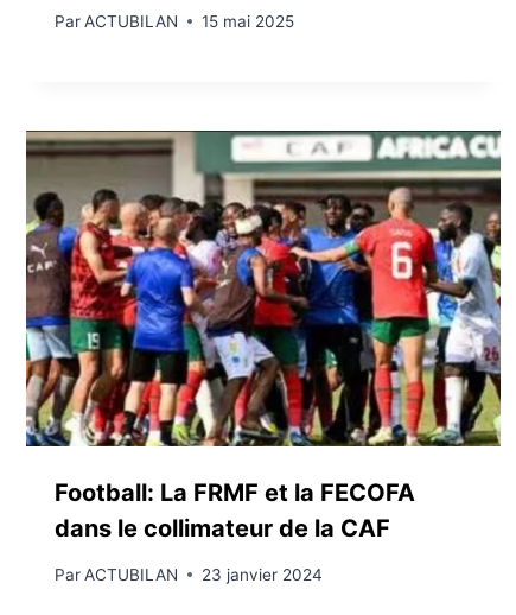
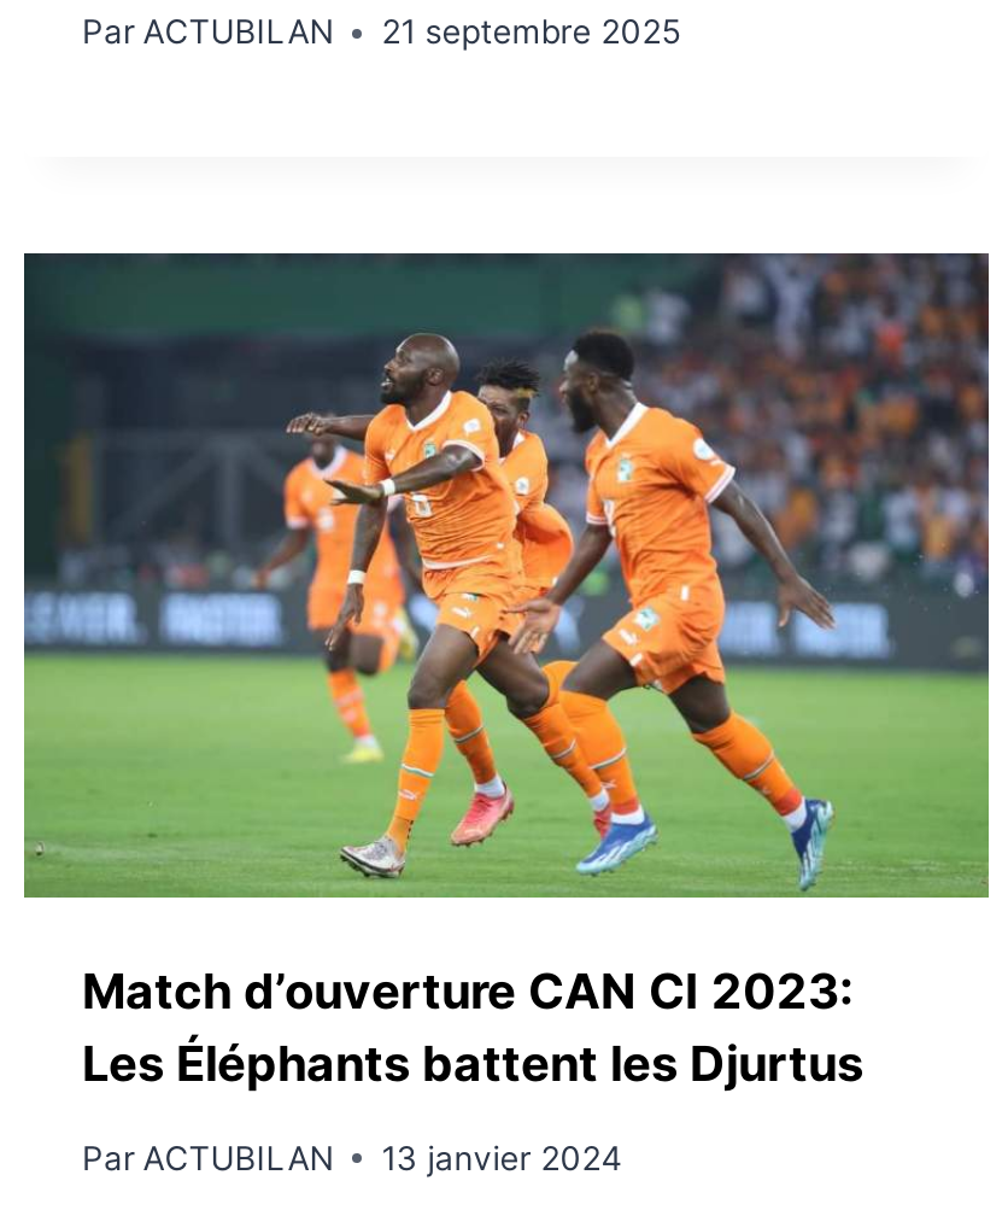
- Par ACTUBILAN 15 mai 2025
+ Par ACTUBILAN 21 septembre 2025

- [image]
- Football: La FRMF et la FECOFA
- dans le collimateur de la CAF
+ [image]
+ Match d’ouverture CAN CI 2023:
+ Les Éléphants battent les Djurtus

- Par ACTUBILAN 23 janvier 2024
+ Par ACTUBILAN 13 janvier 2024
